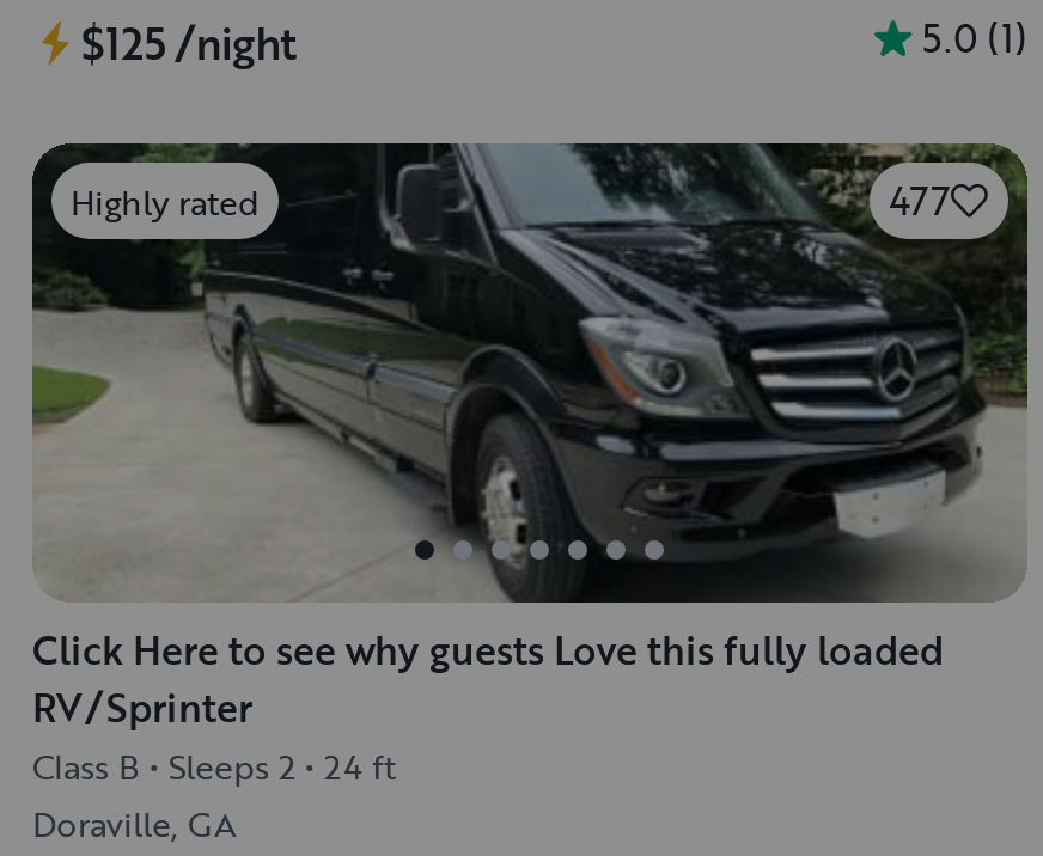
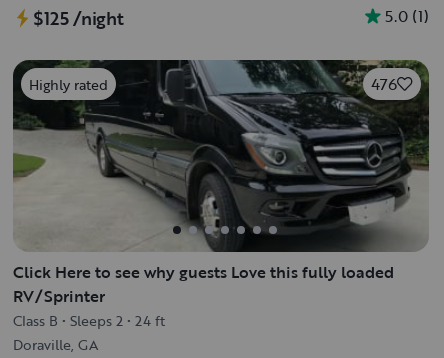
- 477
+ 476
